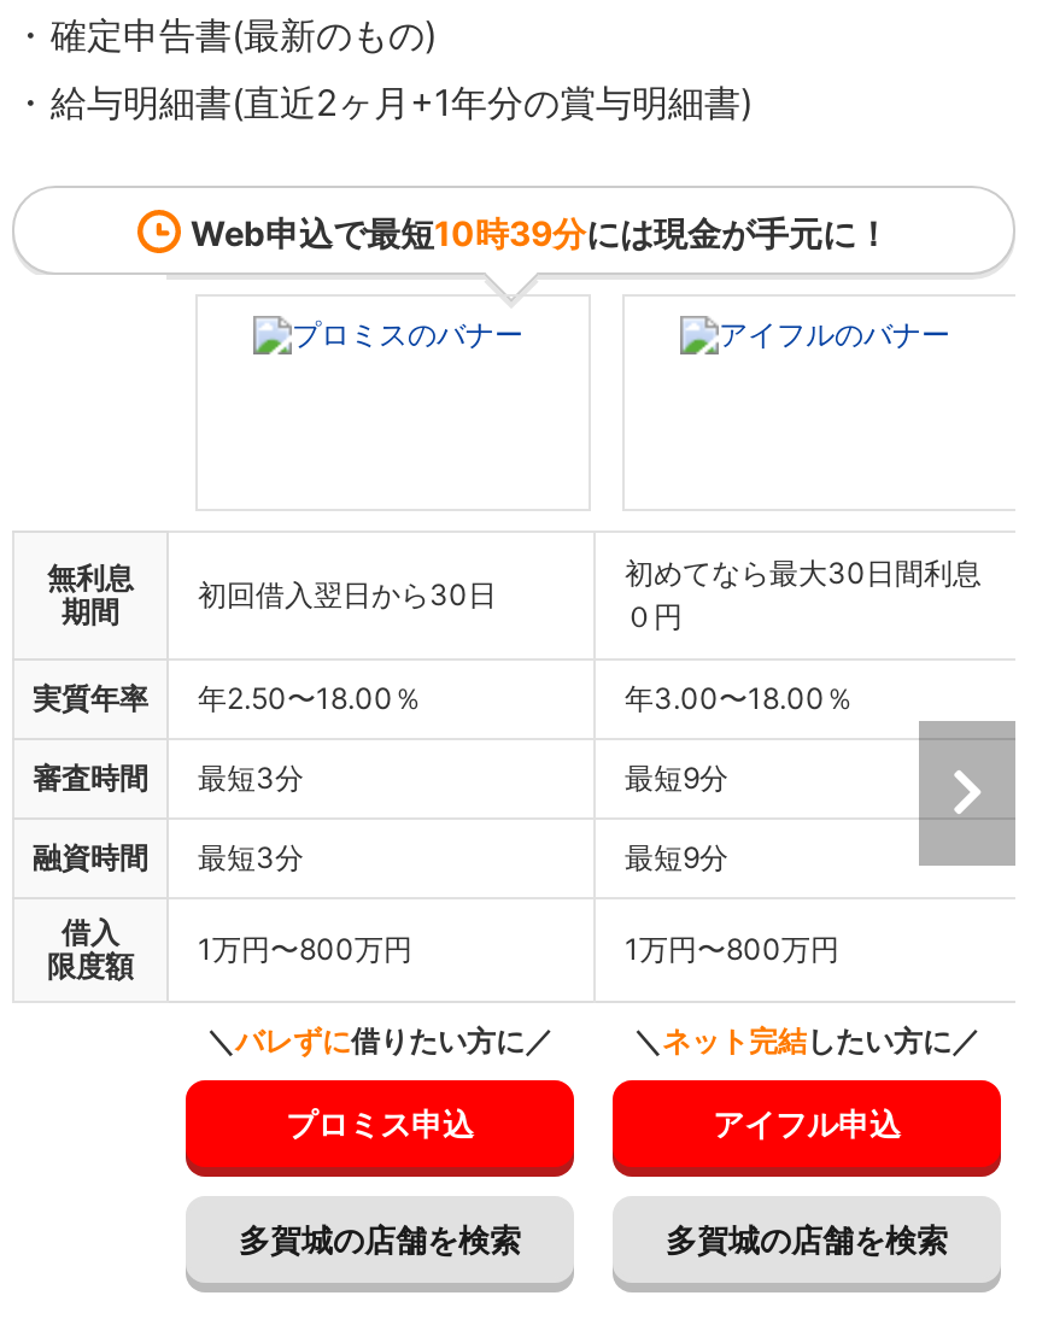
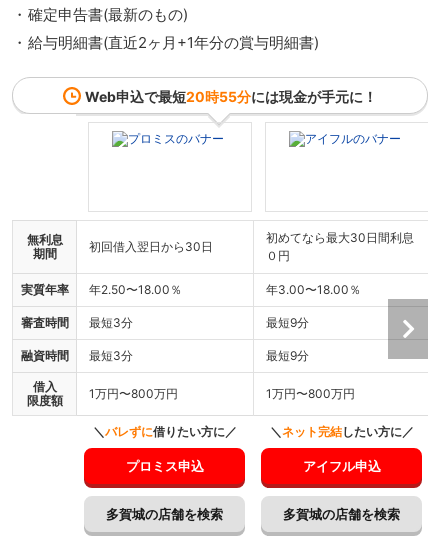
- Web申込で最短10時39分には現金が手元に！
+ Web申込で最短20時55分には現金が手元に！
